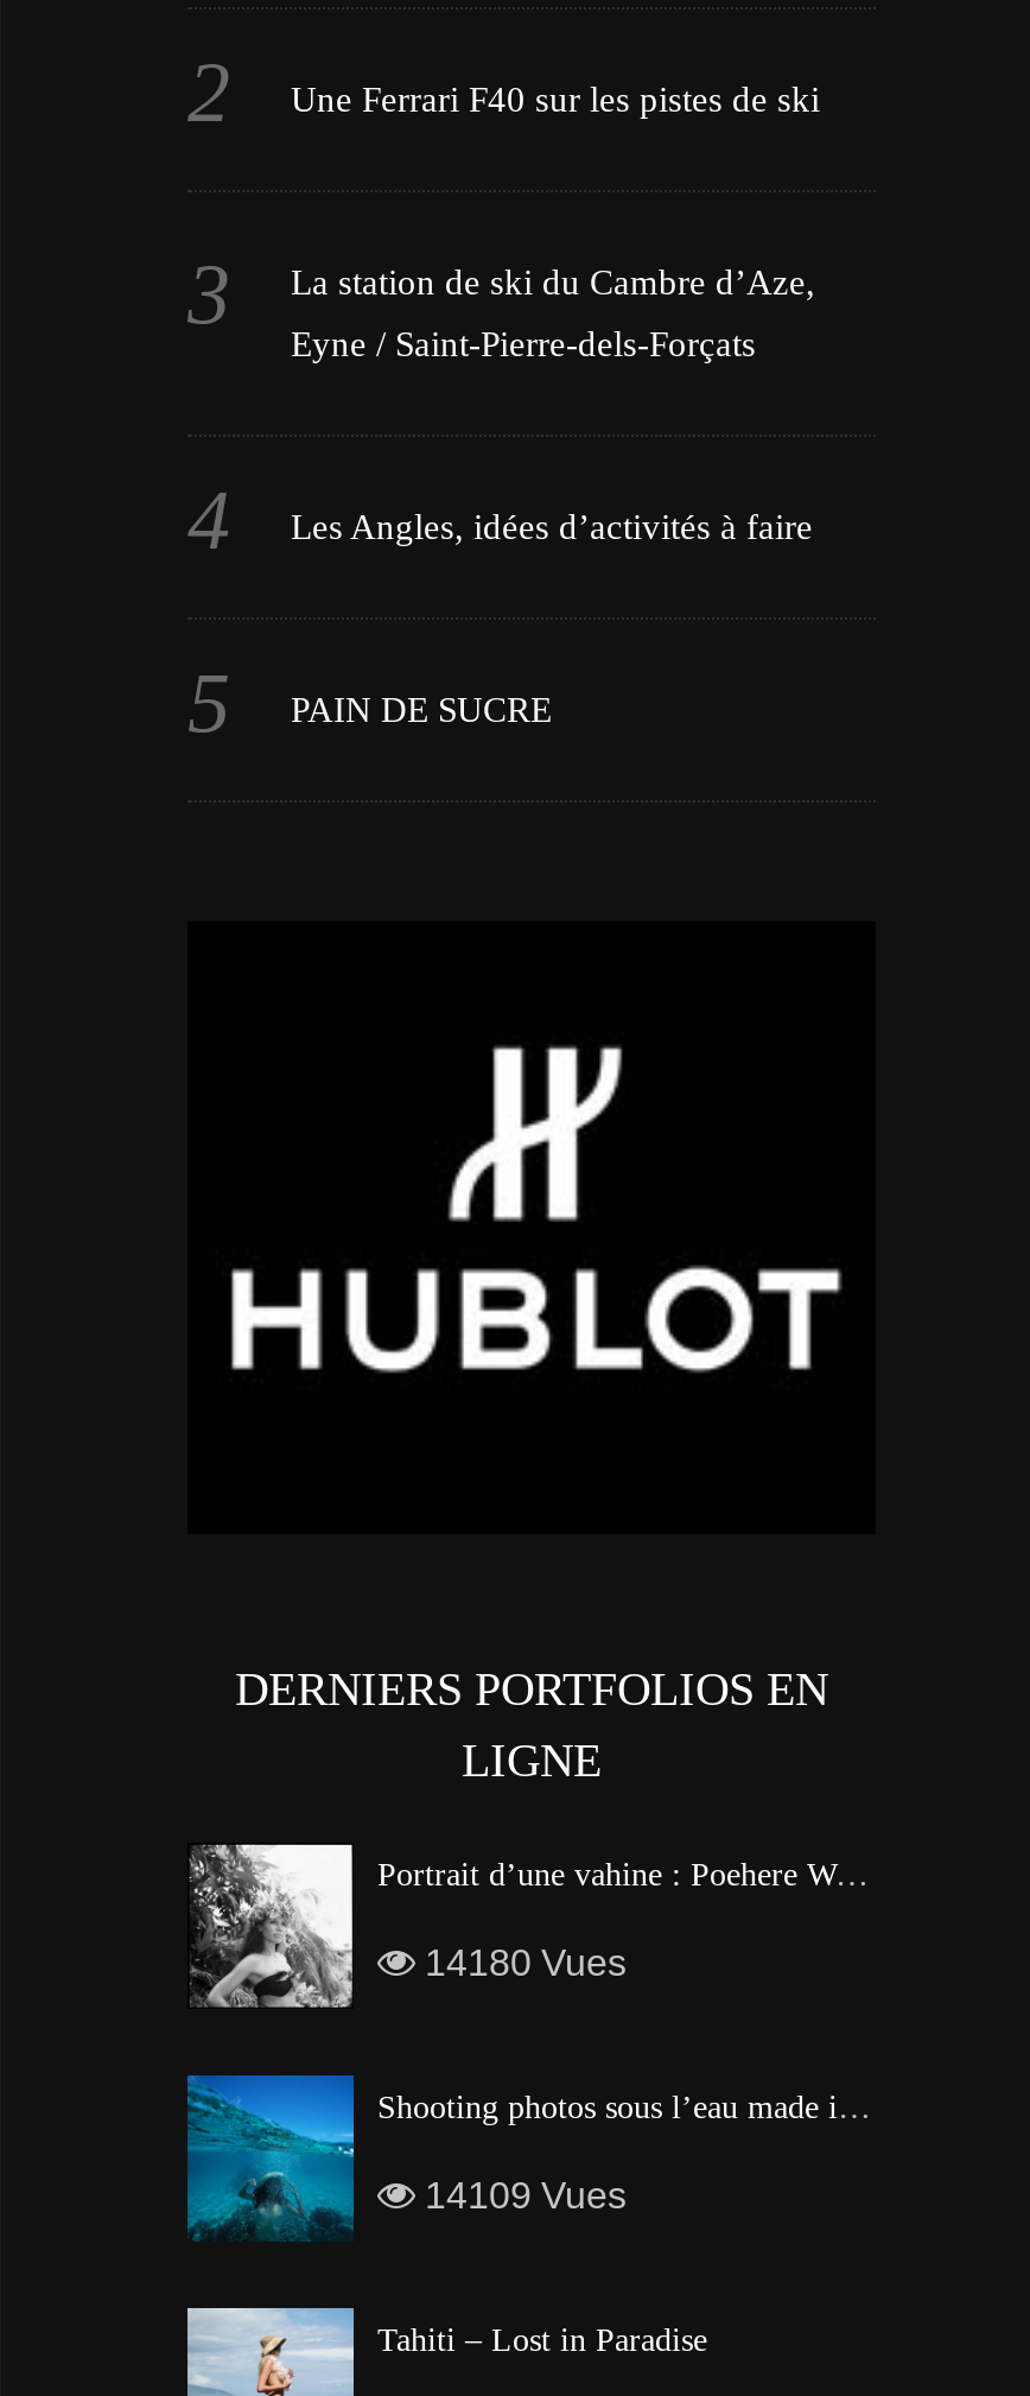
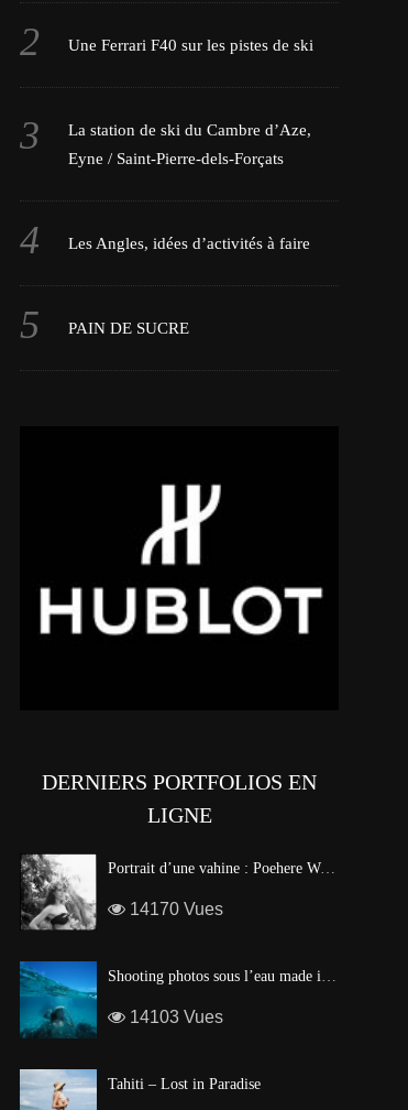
- 14180 Vues
+ 14170 Vues

- 14109 Vues
+ 14103 Vues
